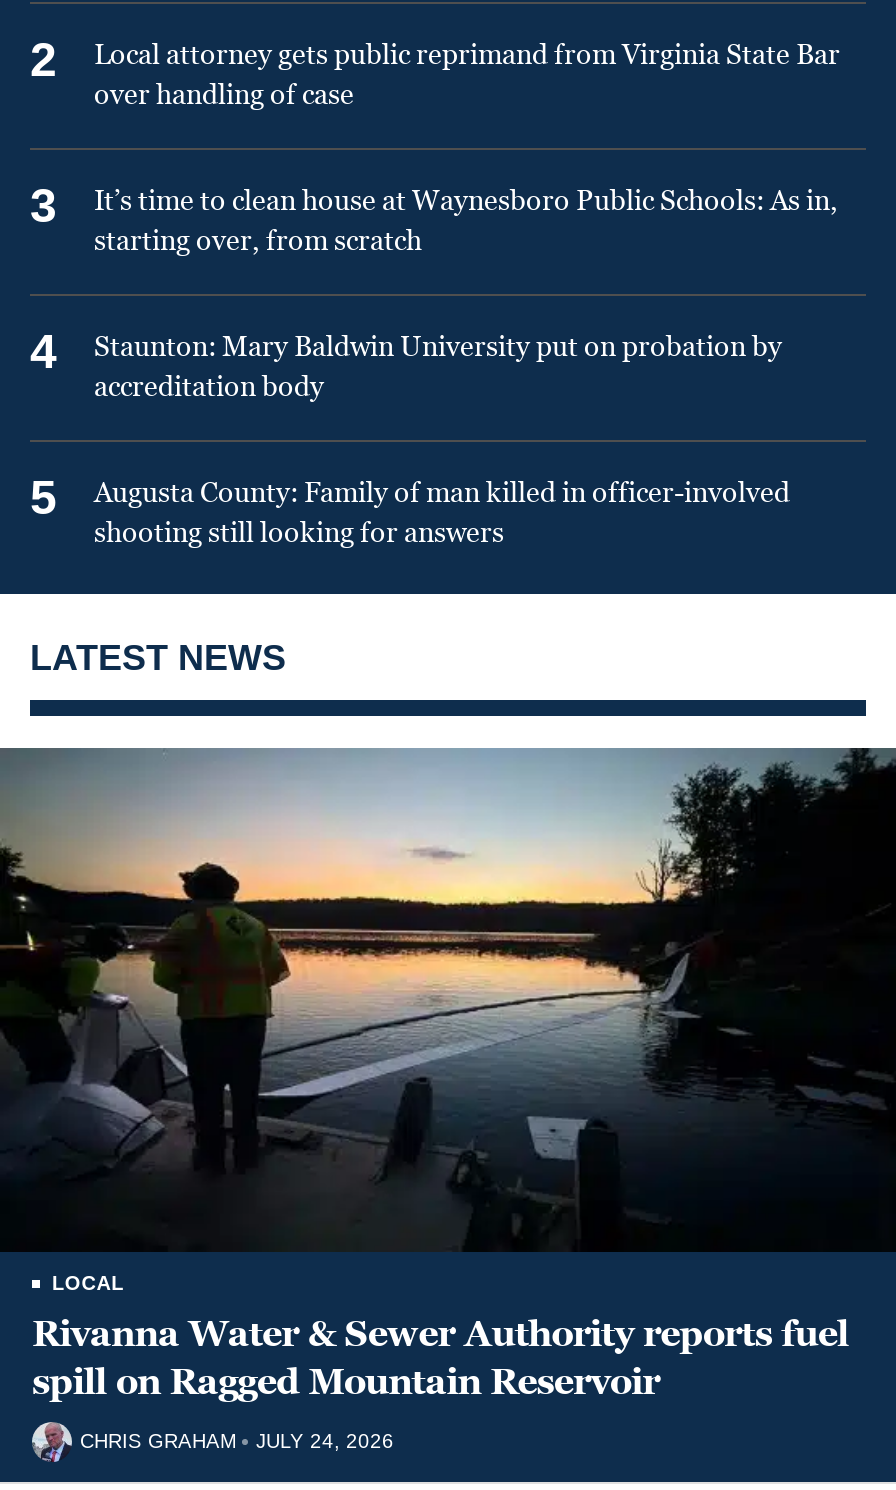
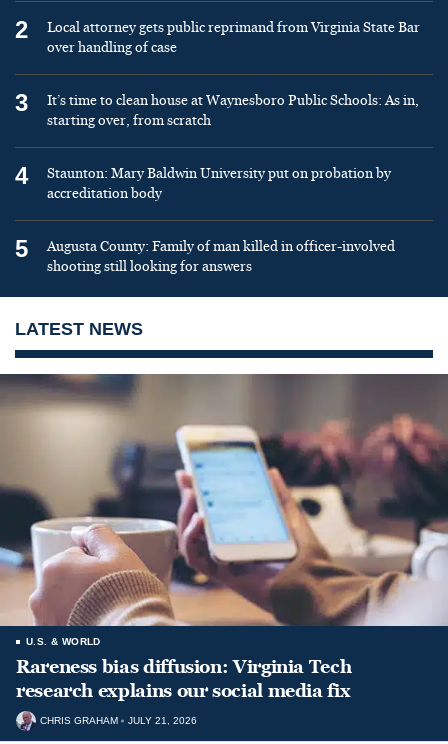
- [image]
- LOCAL
- Rivanna Water & Sewer Authority reports fuel
- spill on Ragged Mountain Reservoir
+ [image]
+ U.S. & WORLD
+ Rareness bias diffusion: Virginia Tech
+ research explains our social media fix

- CHRIS GRAHAM JULY 24, 2026
+ CHRIS GRAHAM JULY 21, 2026
